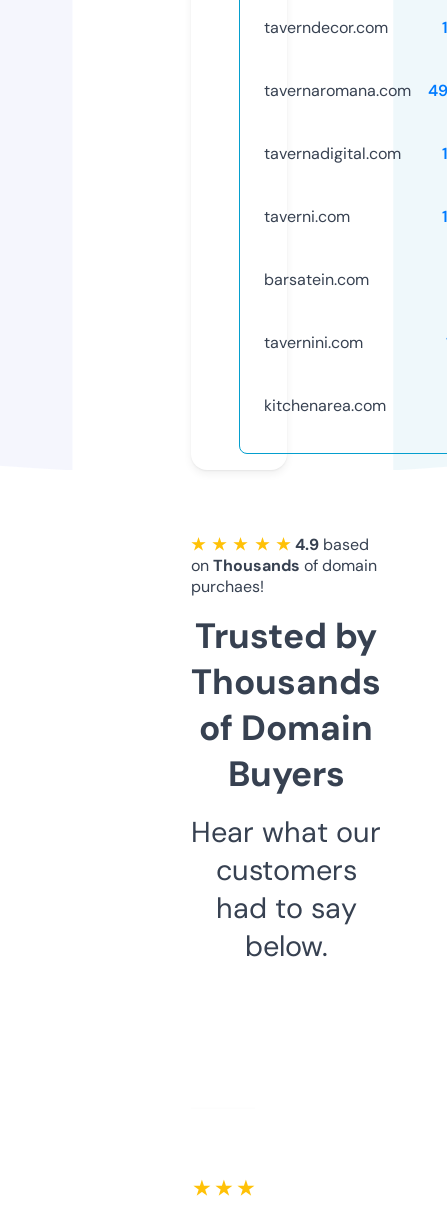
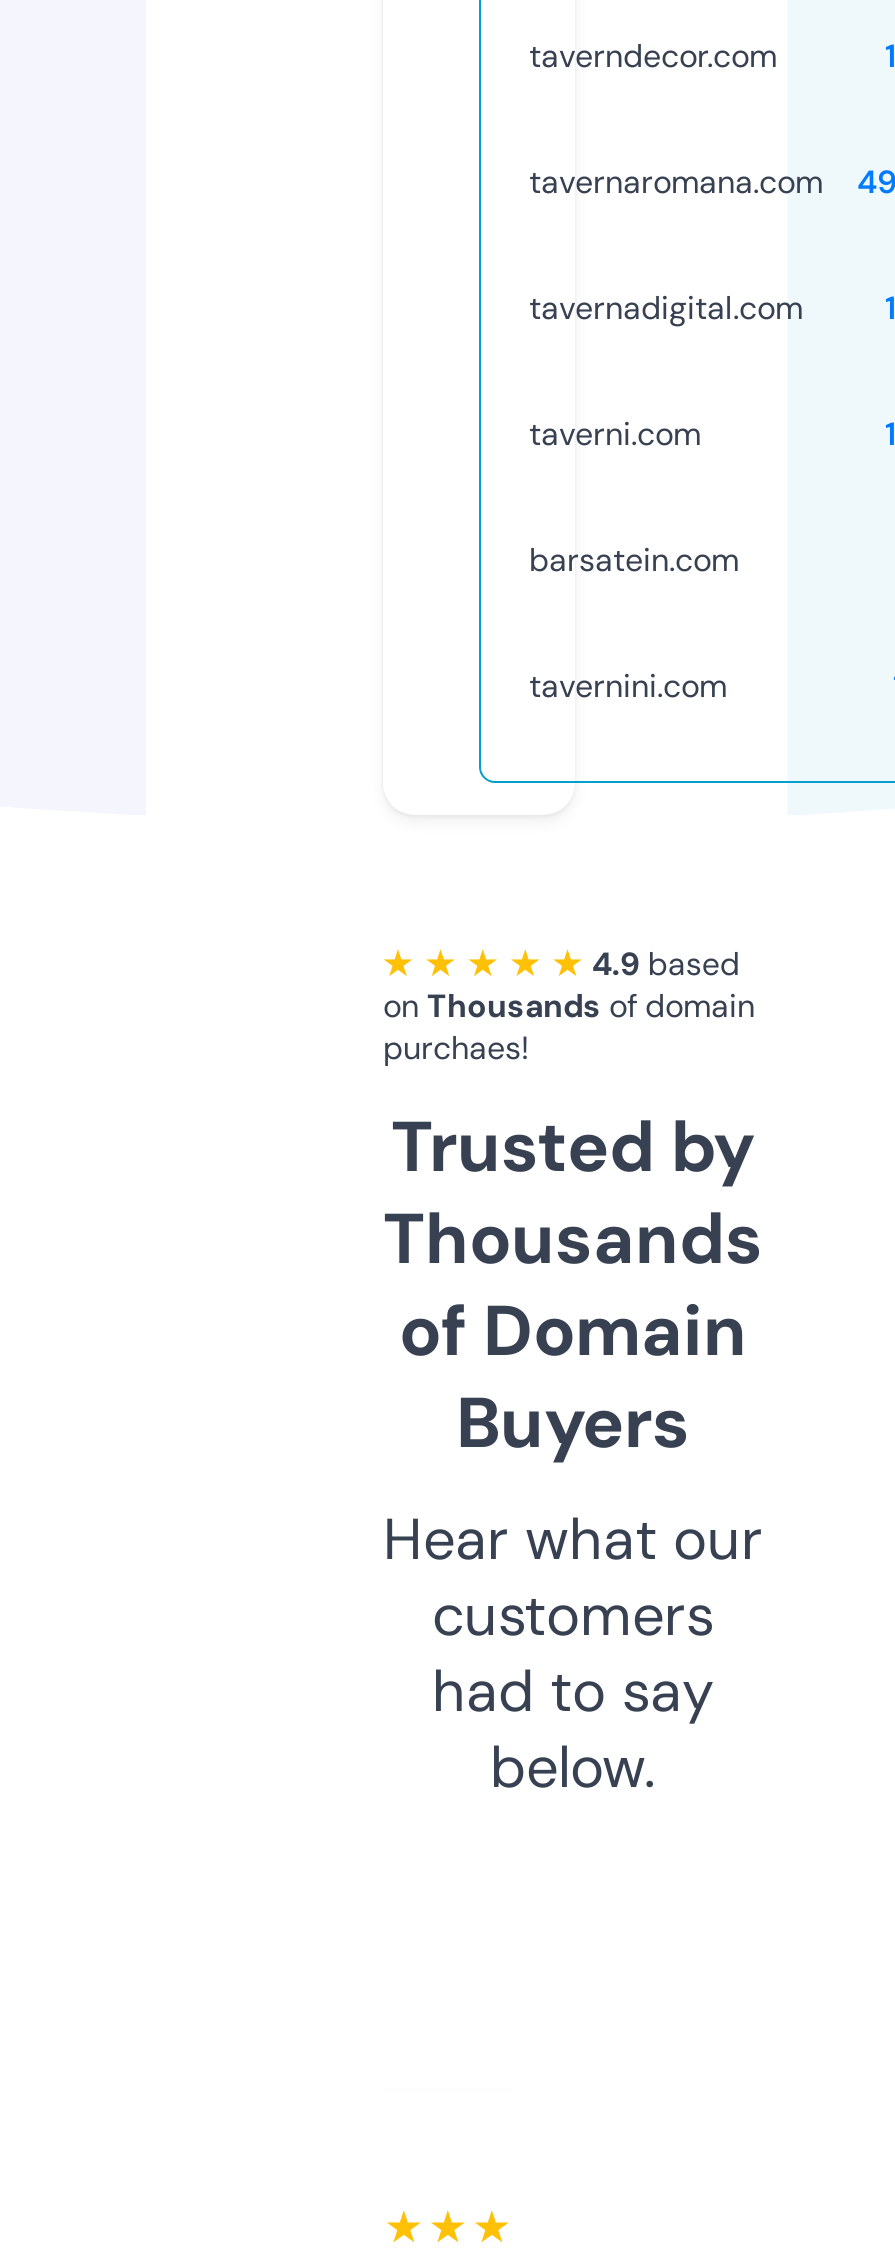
- kitchenarea.com
